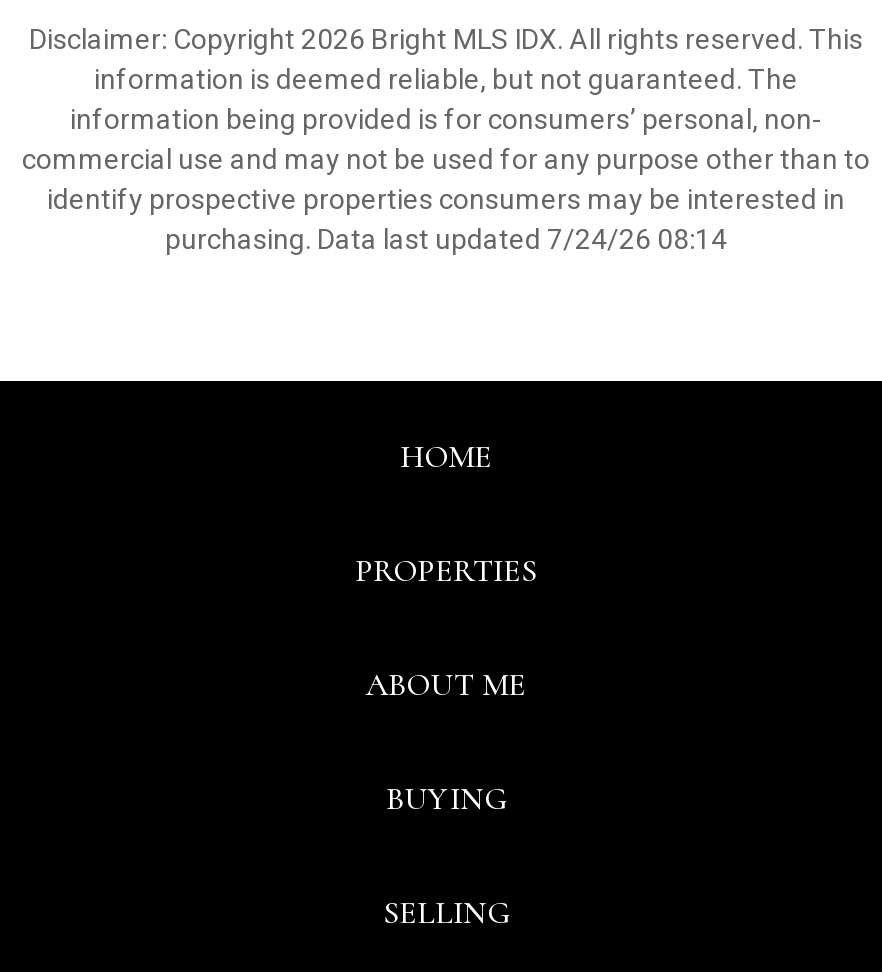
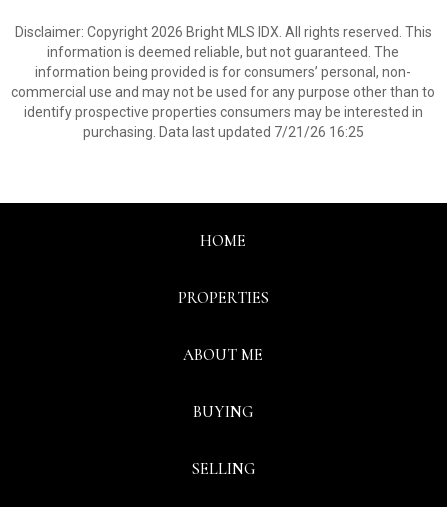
- purchasing. Data last updated 7/24/26 08:14
+ purchasing. Data last updated 7/21/26 16:25
